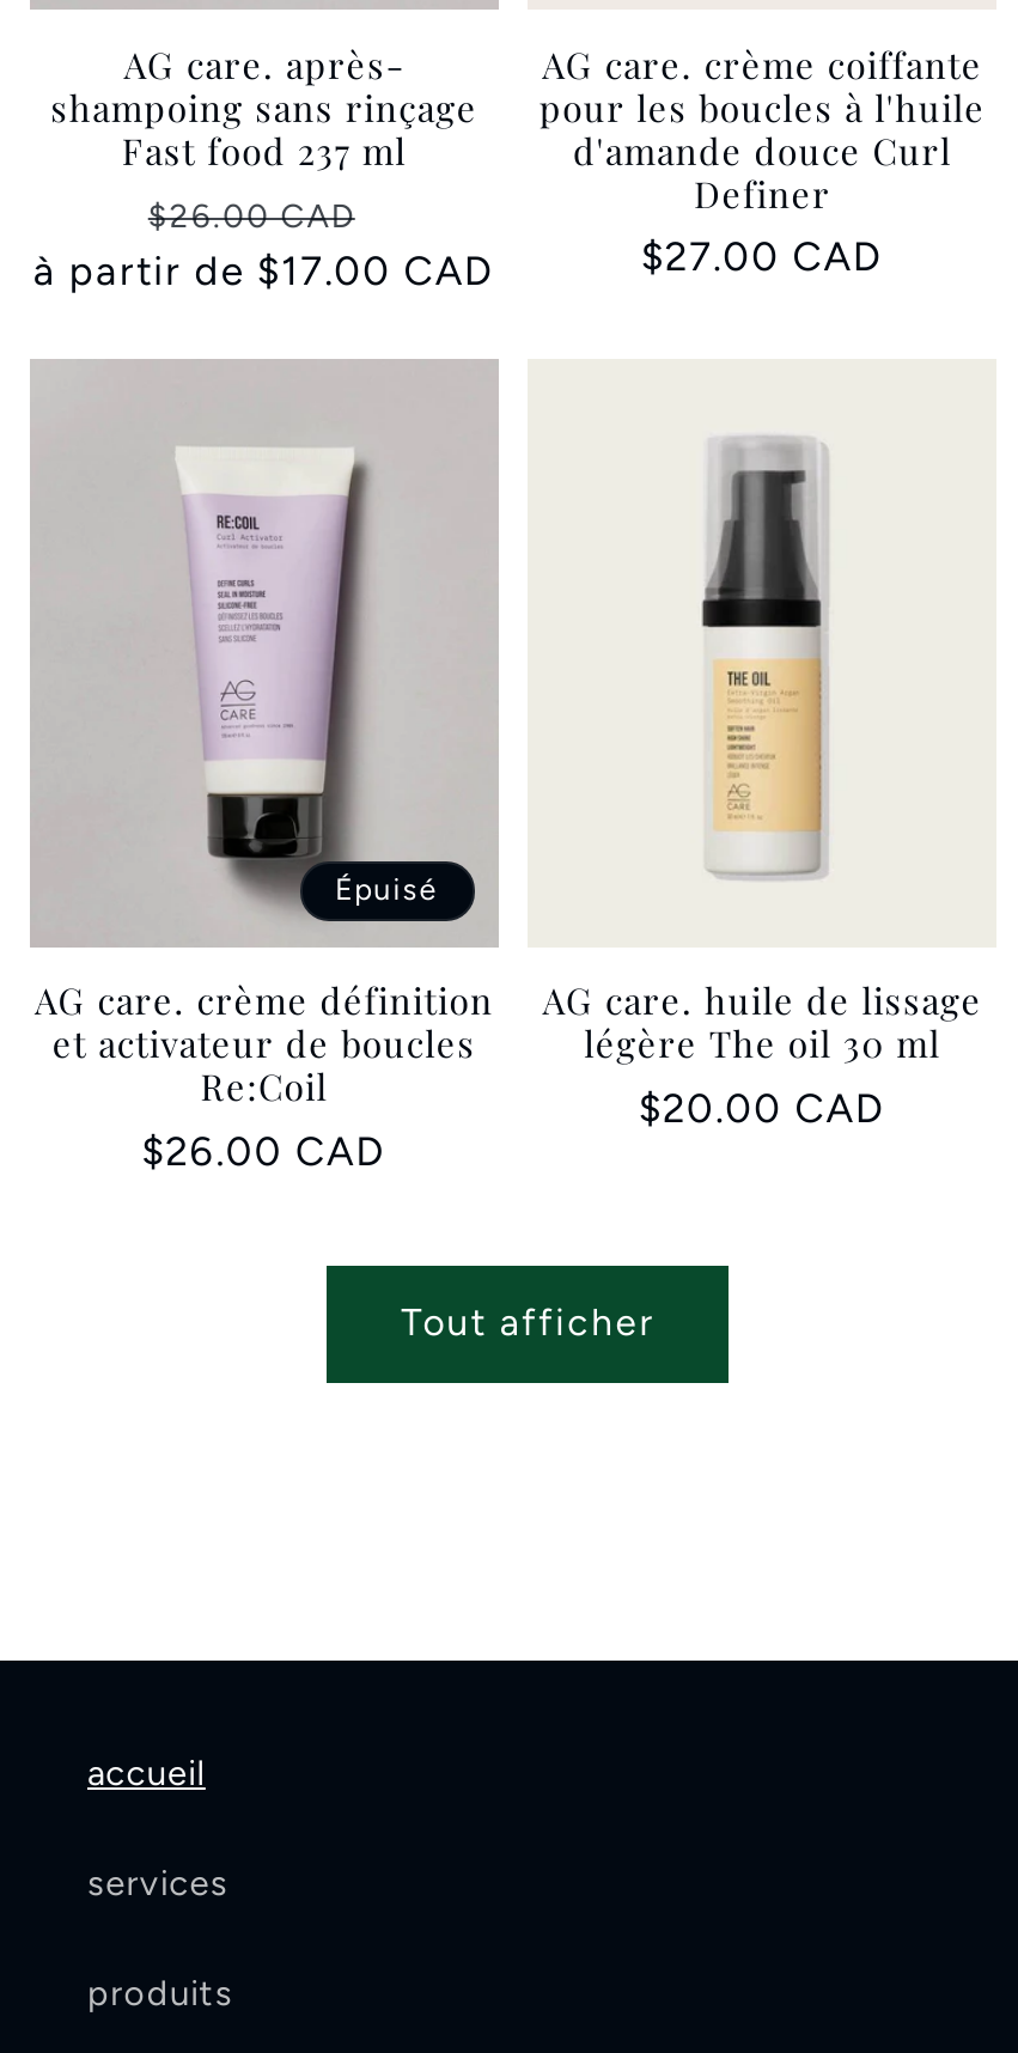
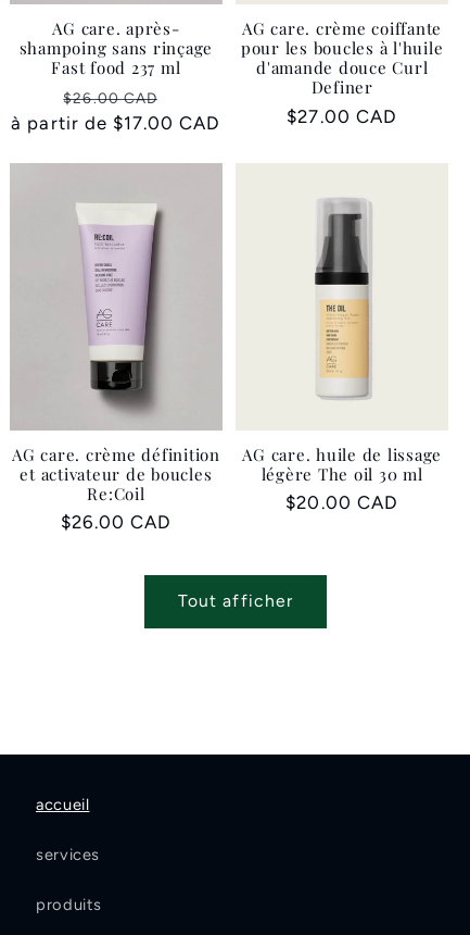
- Épuisé
